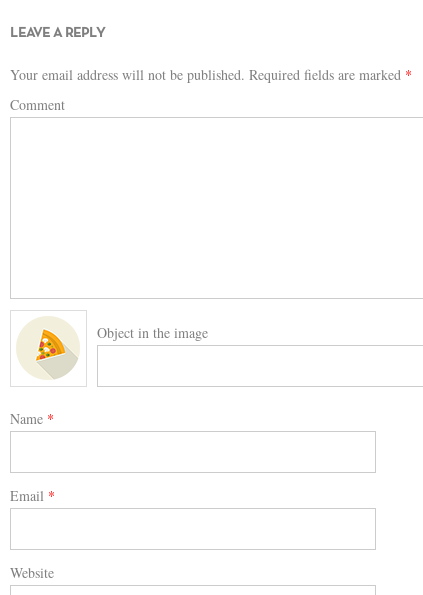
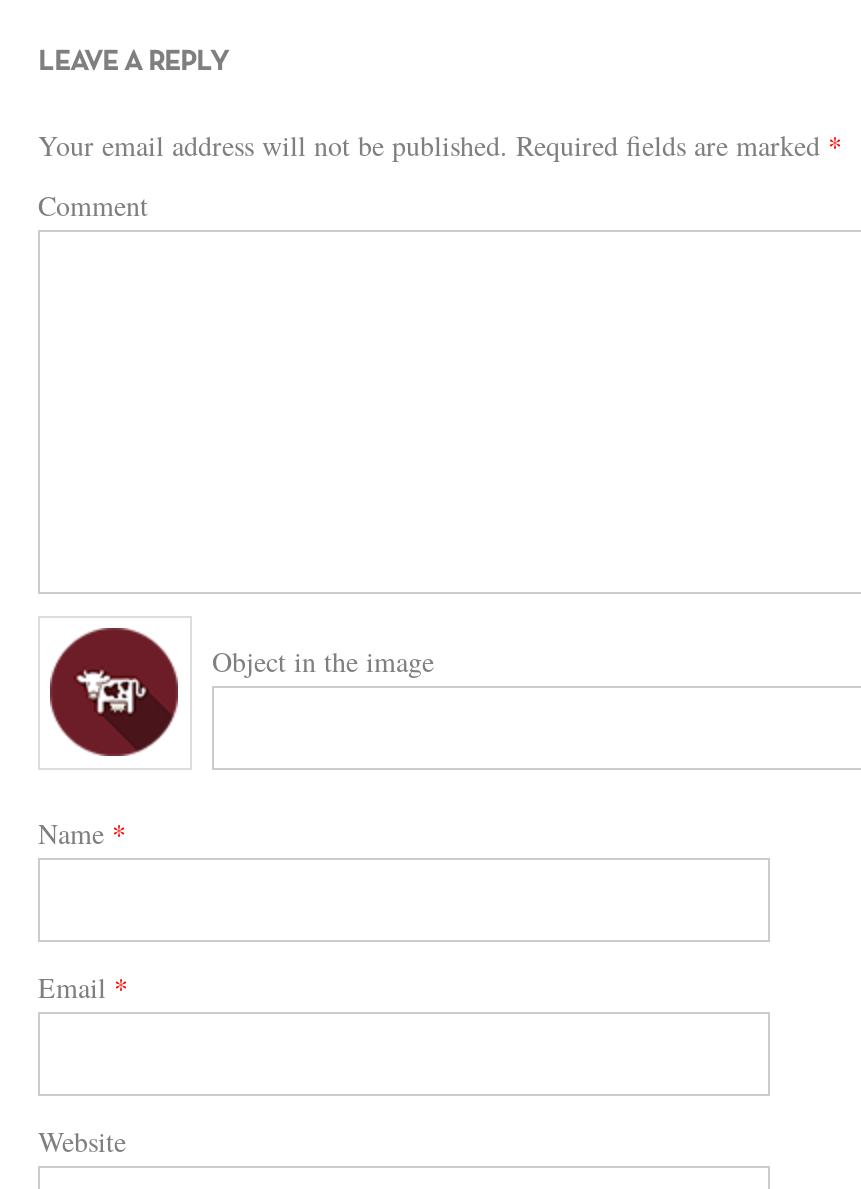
- [image]
+ [image]
